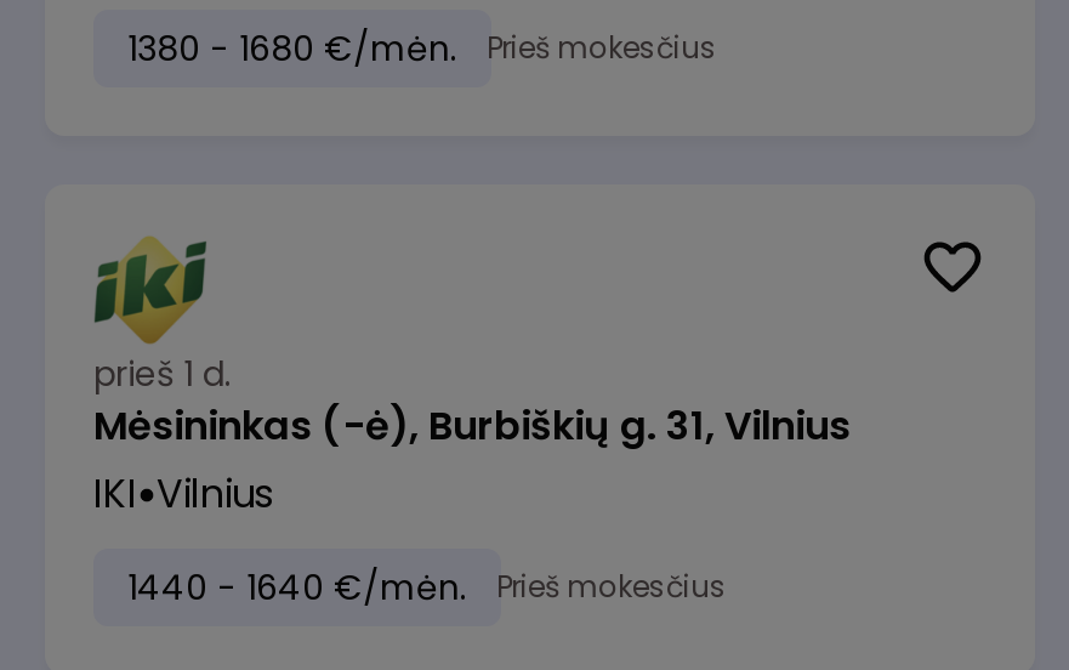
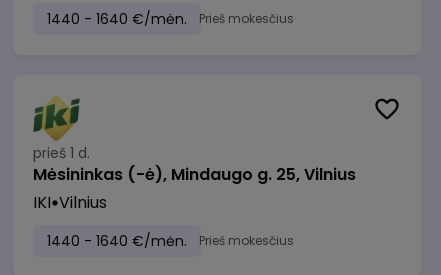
- 1380 - 1680 €/mėn. Prieš mokesčius
+ 1440 - 1640 €/mėn. Prieš mokesčius

- Mėsininkas (-ė), Burbiškių g. 31, Vilnius
+ Mėsininkas (-ė), Mindaugo g. 25, Vilnius
